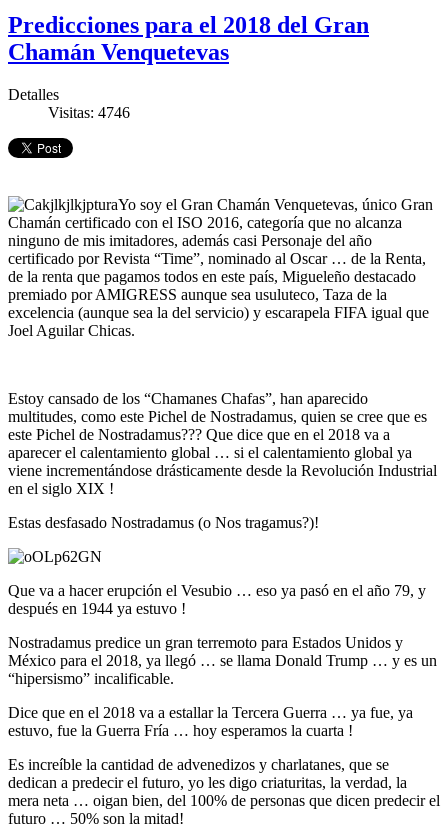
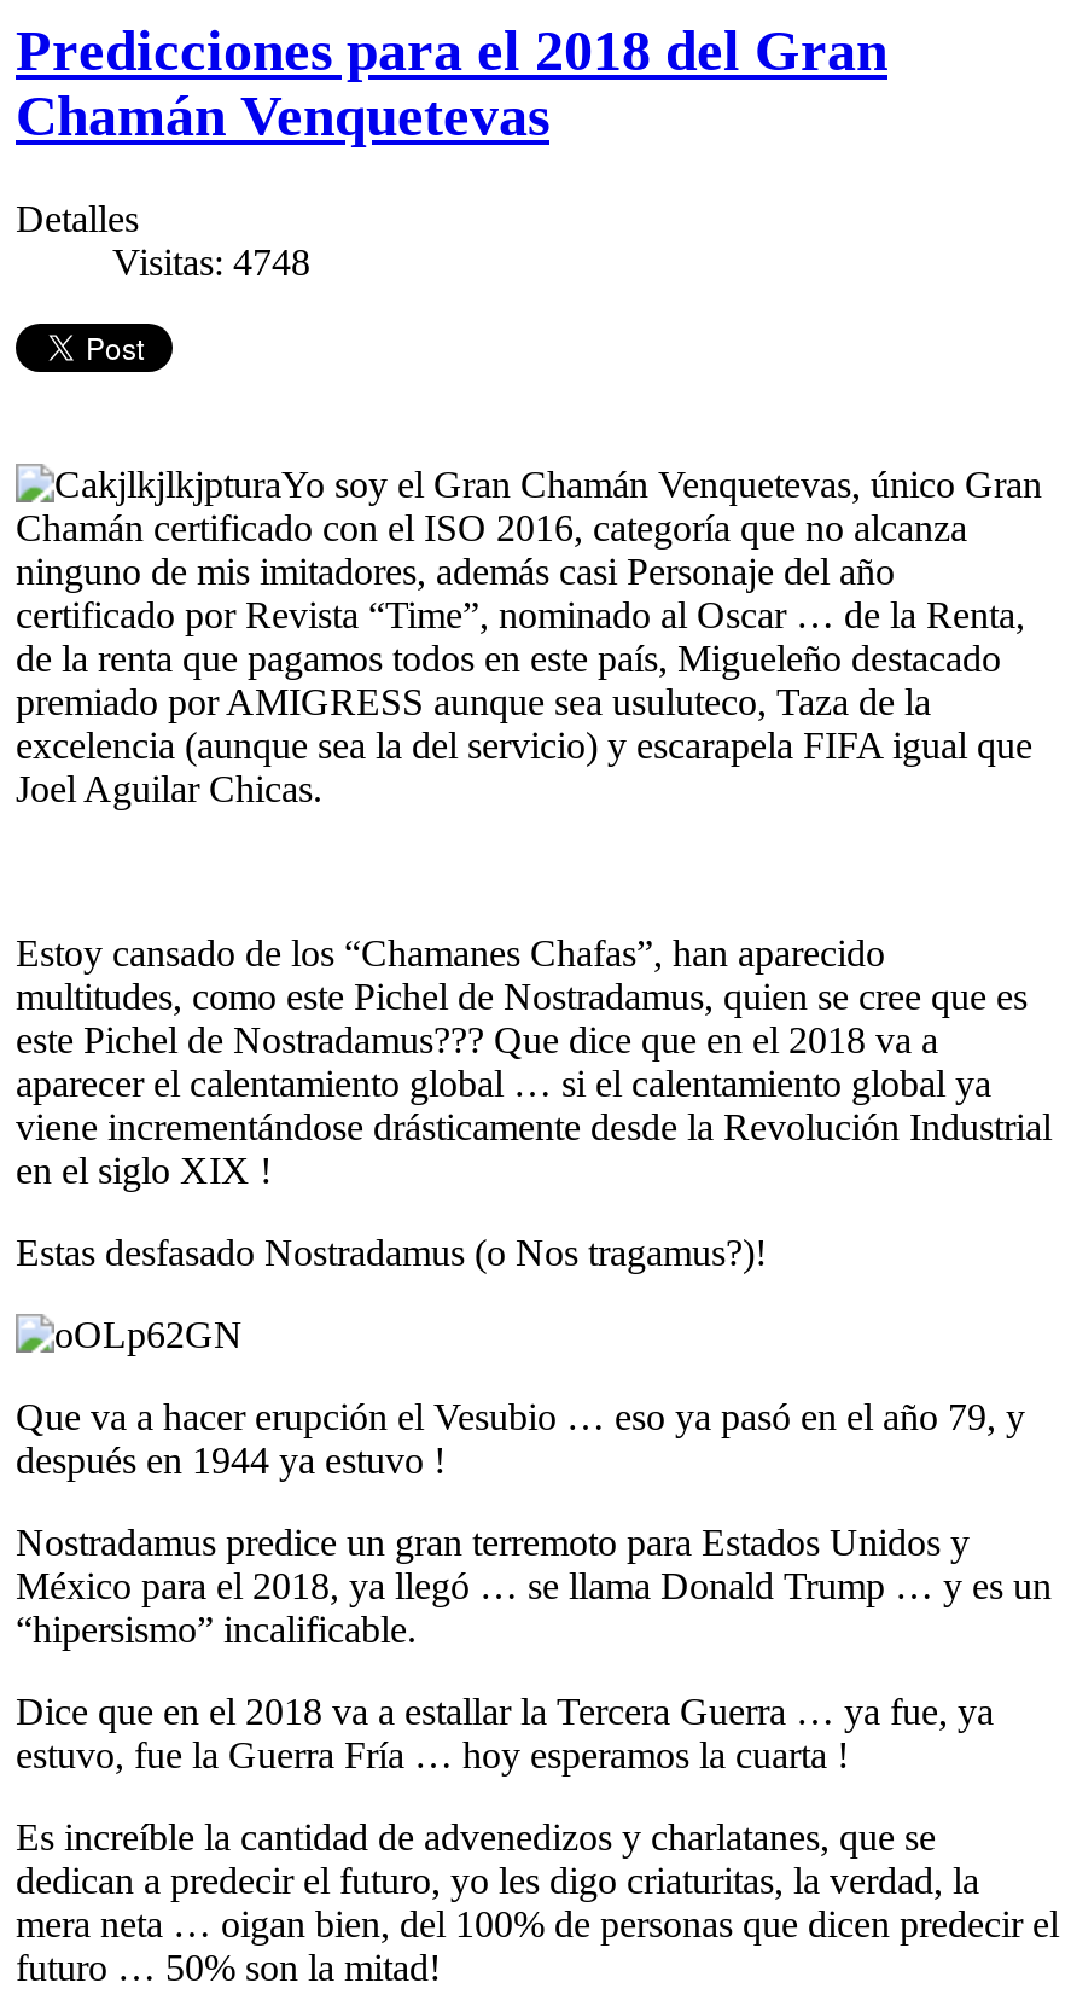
- Visitas: 4746
+ Visitas: 4748
